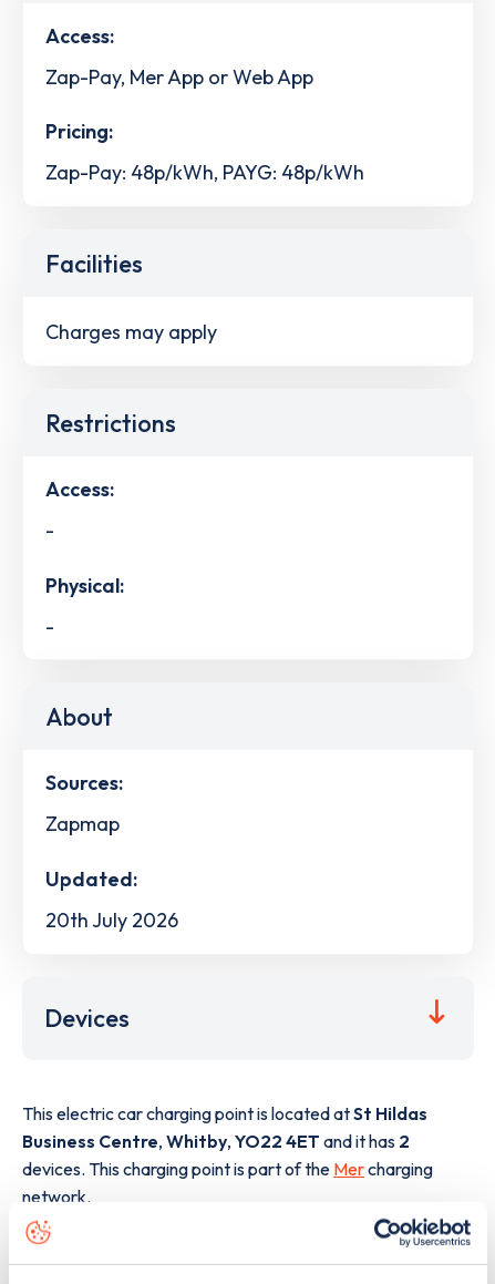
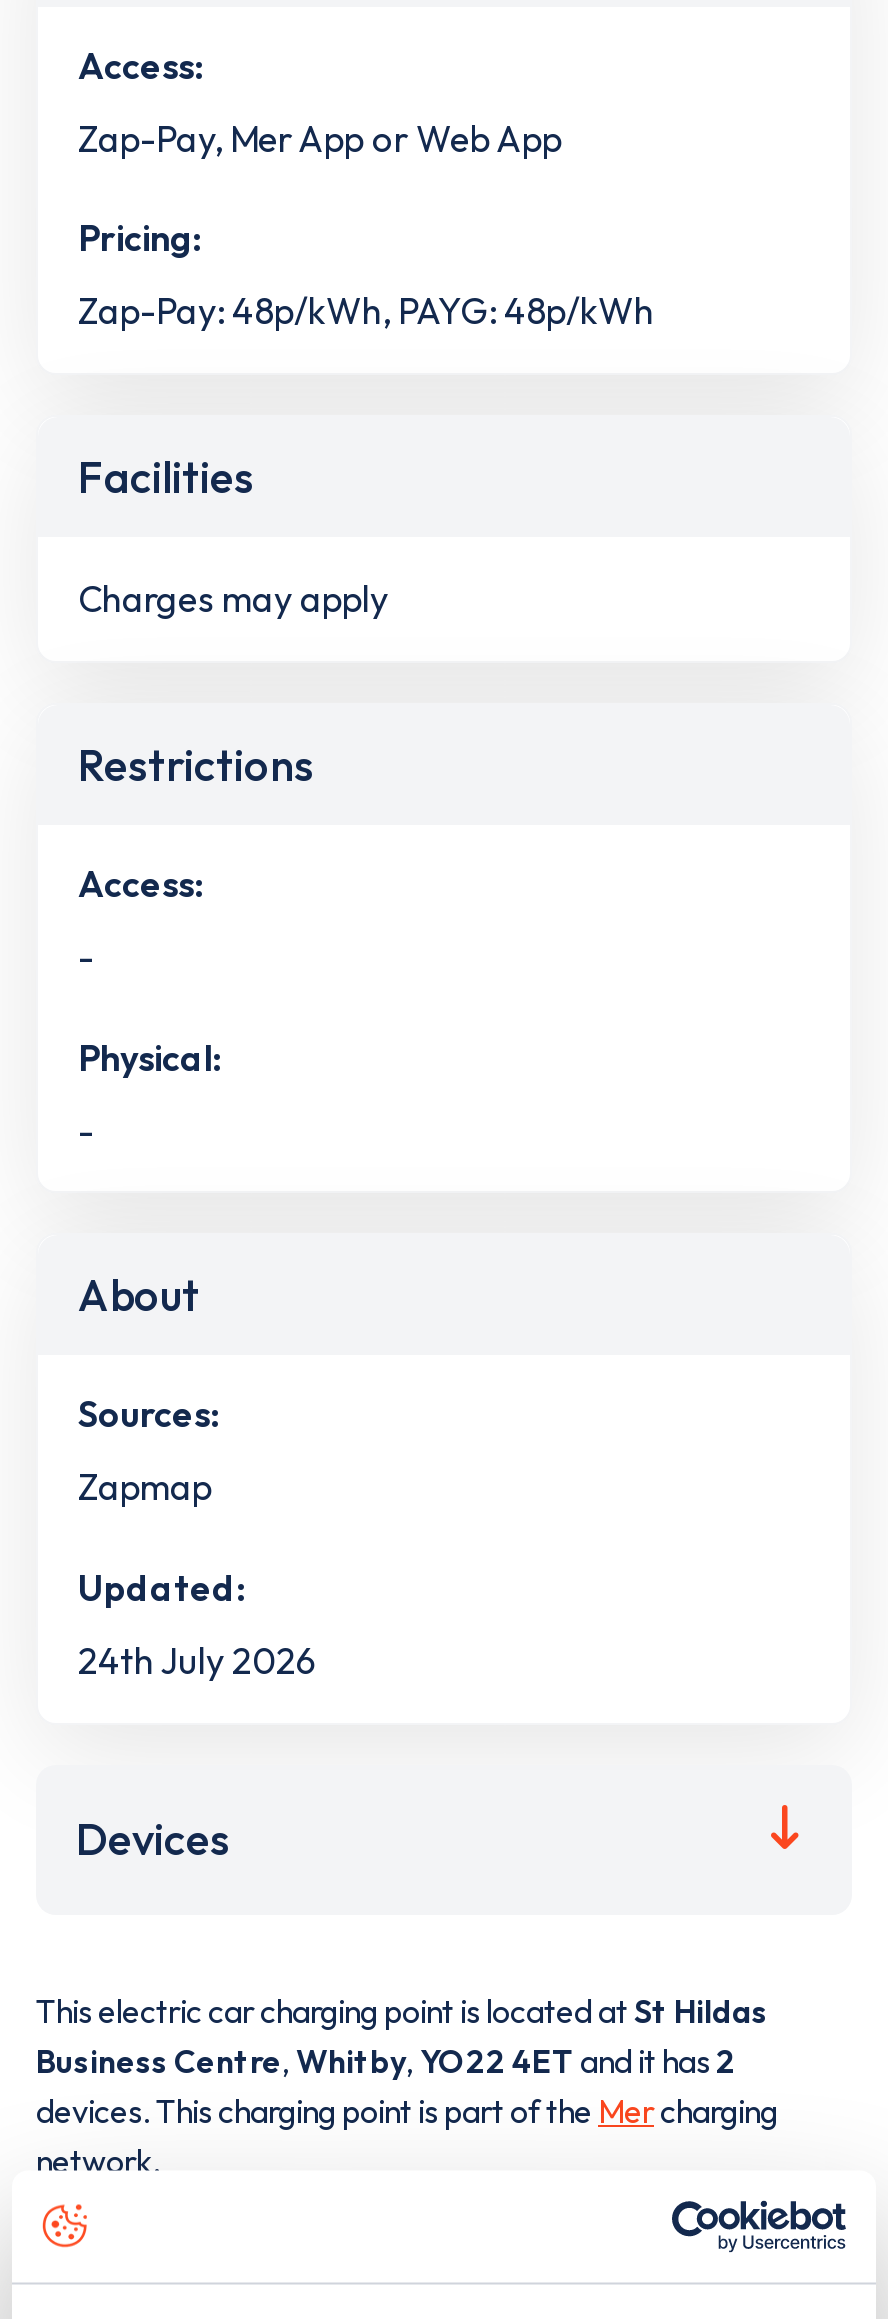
- 20th July 2026
+ 24th July 2026
